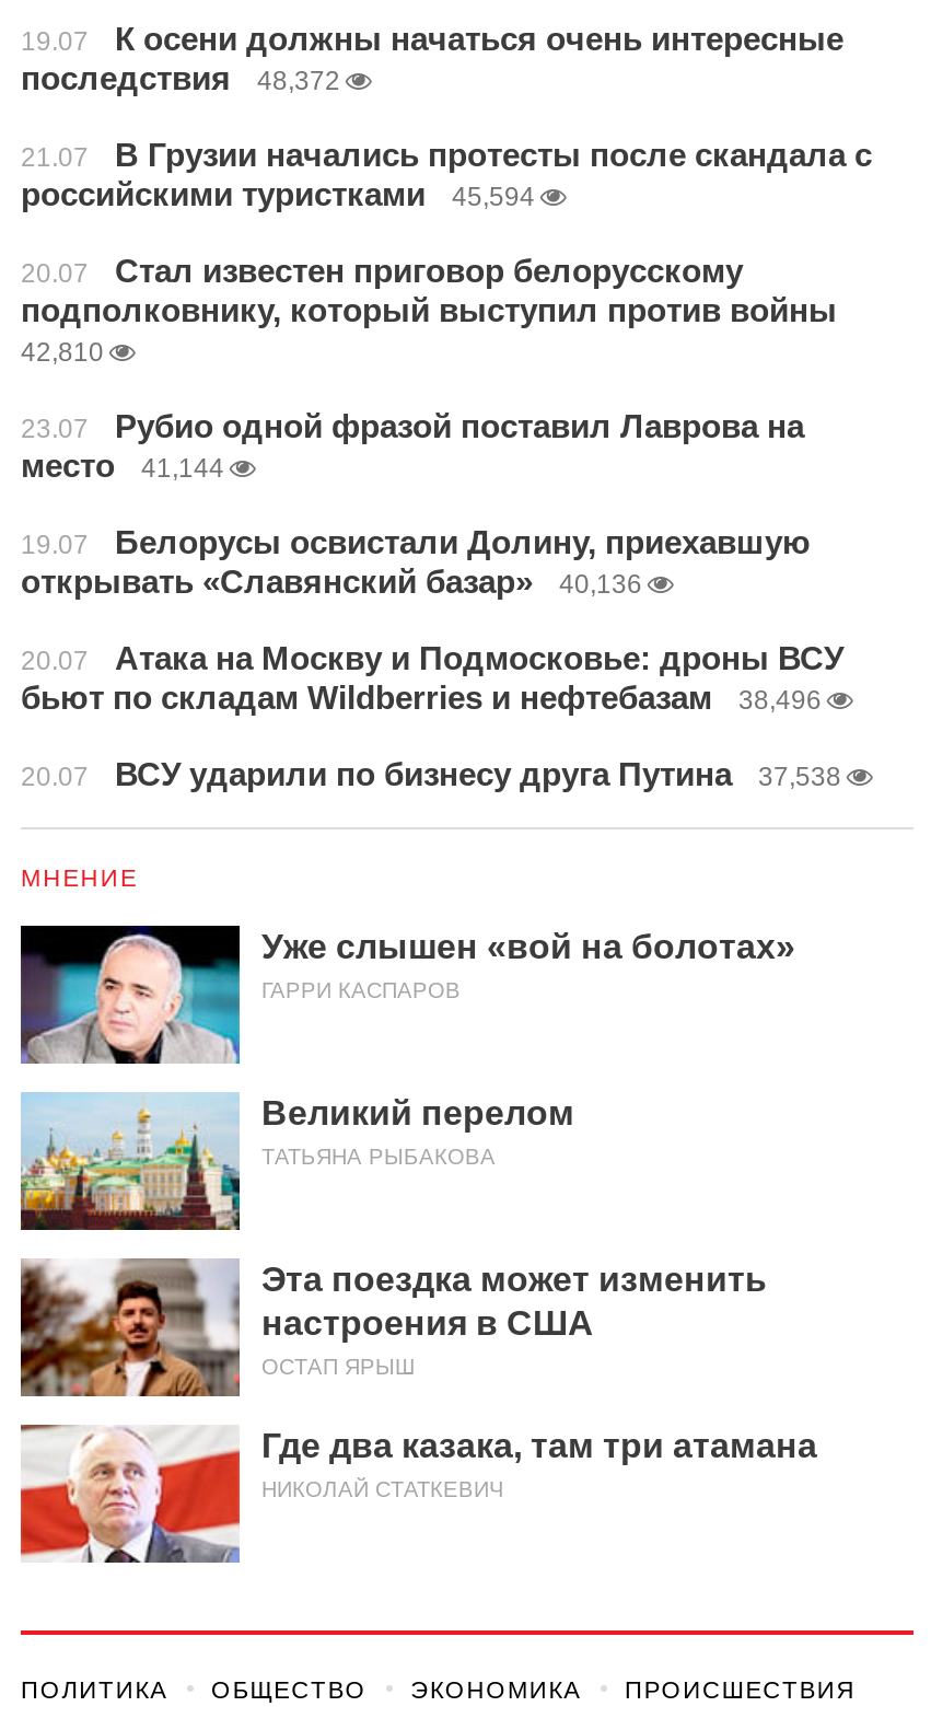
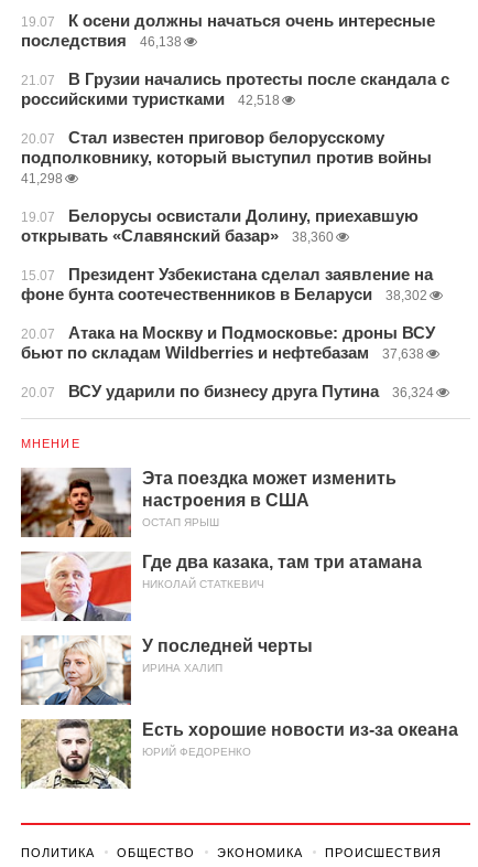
- последствия 48,372
+ последствия 46,138

- российскими туристками 45,594
+ российскими туристками 42,518

- 42,810
- 23.07
- Рубио одной фразой поставил Лаврова на
- место
- 41,144
+ 41,298

moved up: 19.07 | Белорусы освистали Долину, приехавшую | открывать «Славянский базар»

- 40,136
+ 38,360
+ 15.07
+ Президент Узбекистана сделал заявление на
+ фоне бунта соотечественников в Беларуси
+ 38,302

- бьют по складам Wildberries и нефтебазам 38,496
+ бьют по складам Wildberries и нефтебазам 37,638

- 20.07 ВСУ ударили по бизнесу друга Путина 37,538
+ 20.07 ВСУ ударили по бизнесу друга Путина 36,324

- [image]
- Уже слышен «вой на болотах»
- ГАРРИ КАСПАРОВ
- Великий перелом
- ТАТЬЯНА РЫБАКОВА

- [image]

moved up: [image] | Эта поездка может изменить | настроения в США | ОСТАП ЯРЫШ | Где два казака, там три атамана | НИКОЛАЙ СТАТКЕВИЧ

+ [image]
+ У последней черты
+ ИРИНА ХАЛИП
+ Есть хорошие новости из-за океана
+ ЮРИЙ ФЕДОРЕНКО

+ [image]
